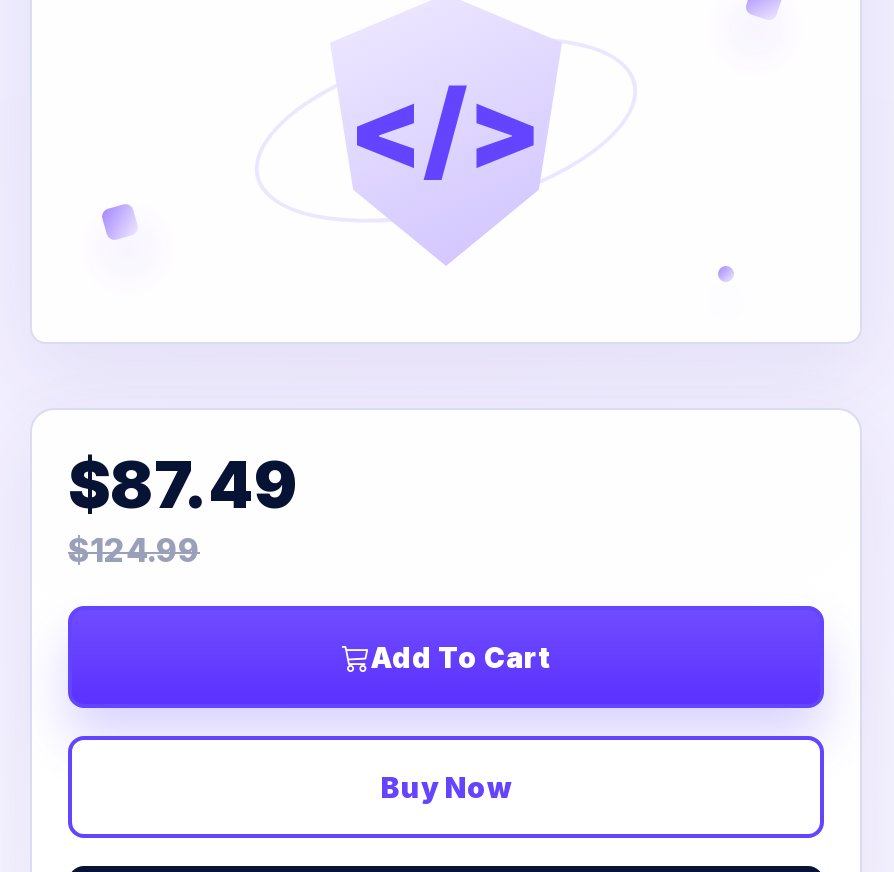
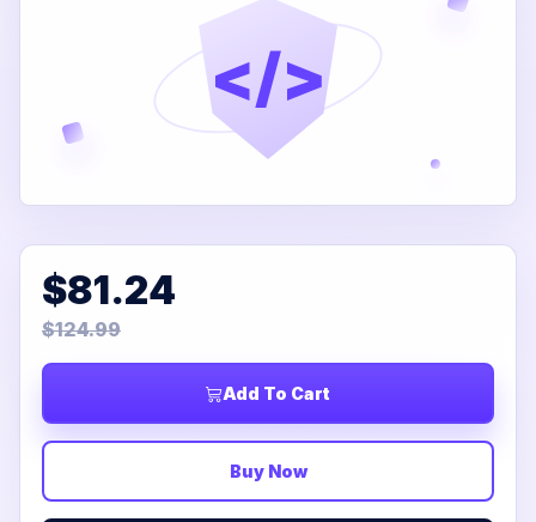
- $87.49
+ $81.24
